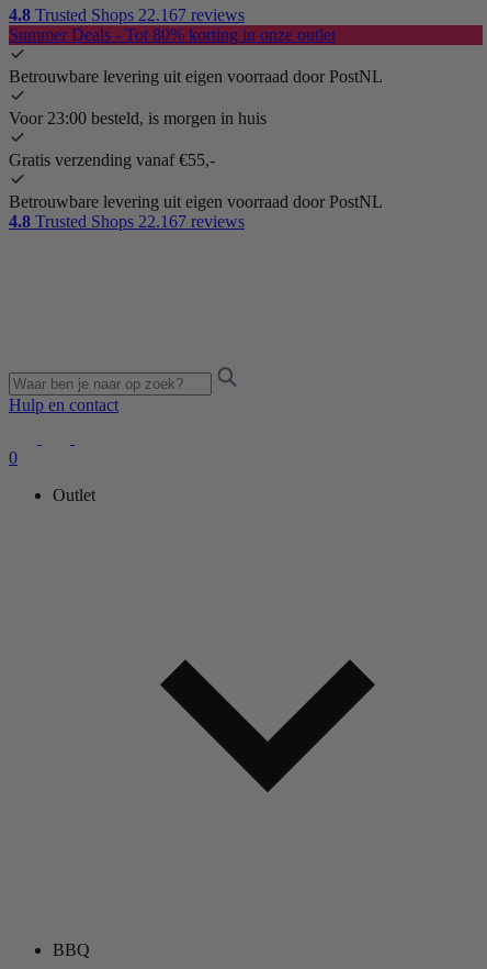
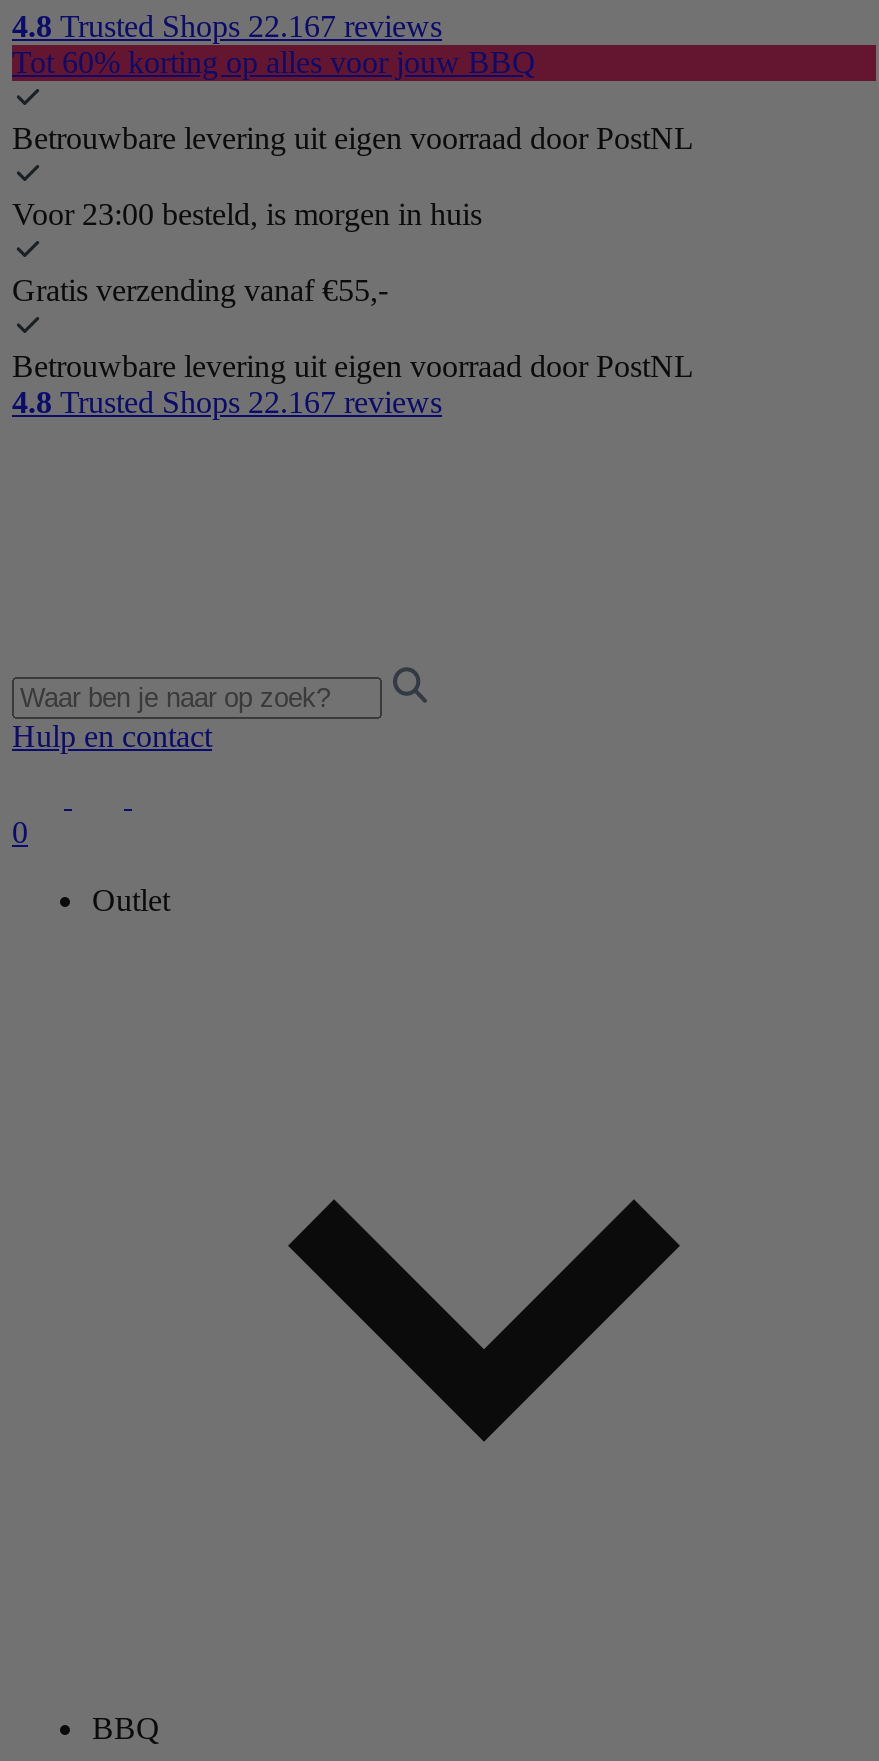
- Summer Deals - Tot 80% korting in onze outlet
+ Tot 60% korting op alles voor jouw BBQ
